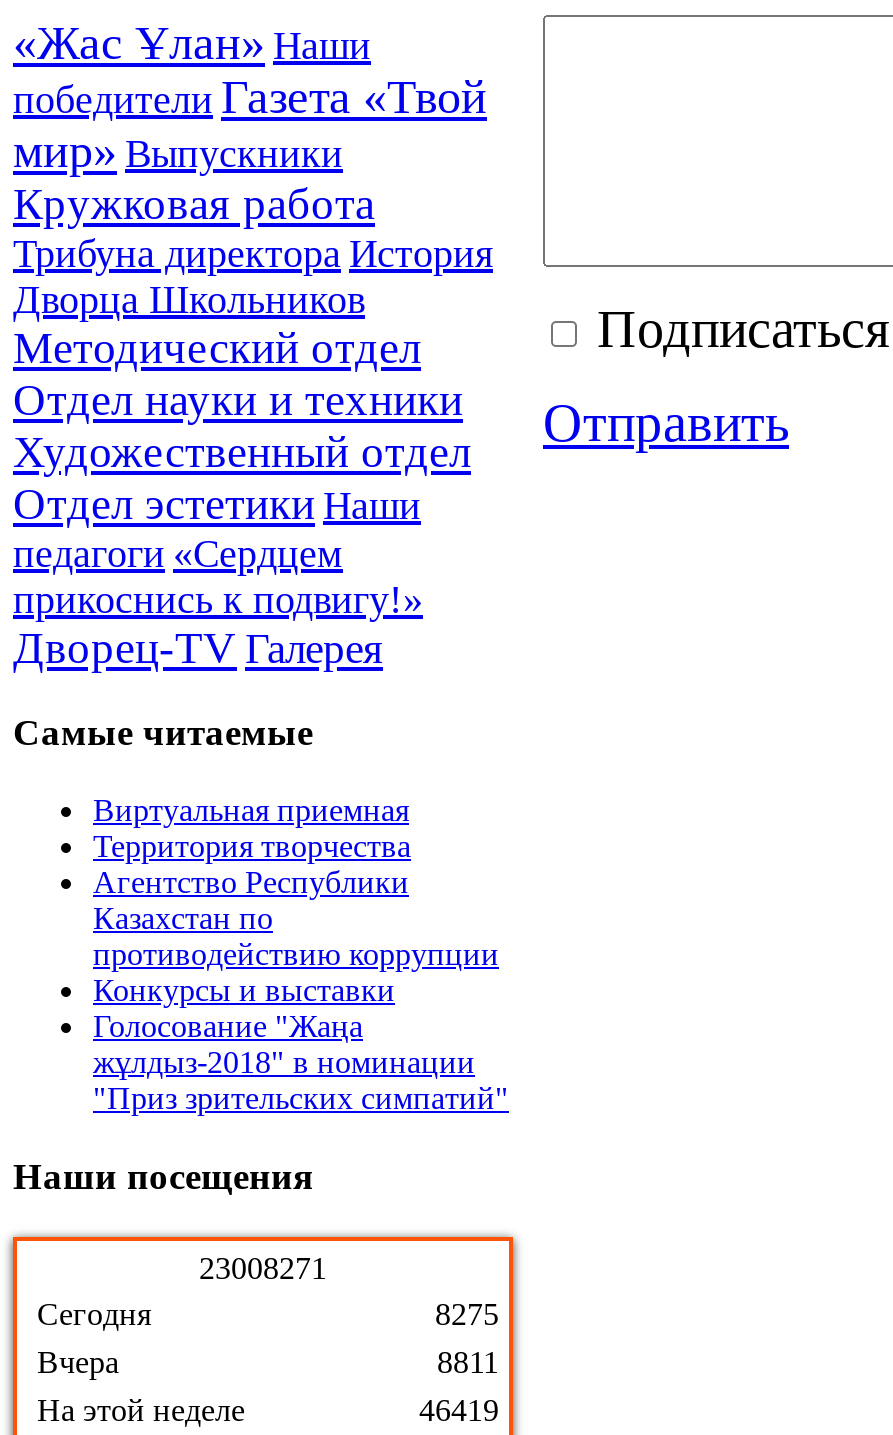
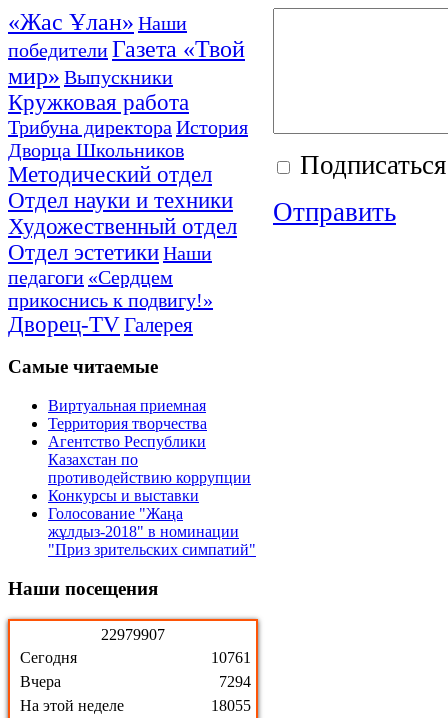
- 23008271
+ 22979907

- 8275
+ 10761

- 8811
+ 7294

- 46419
+ 18055
